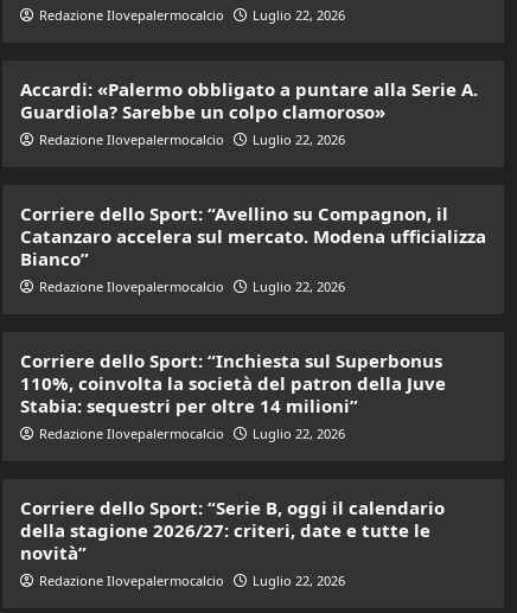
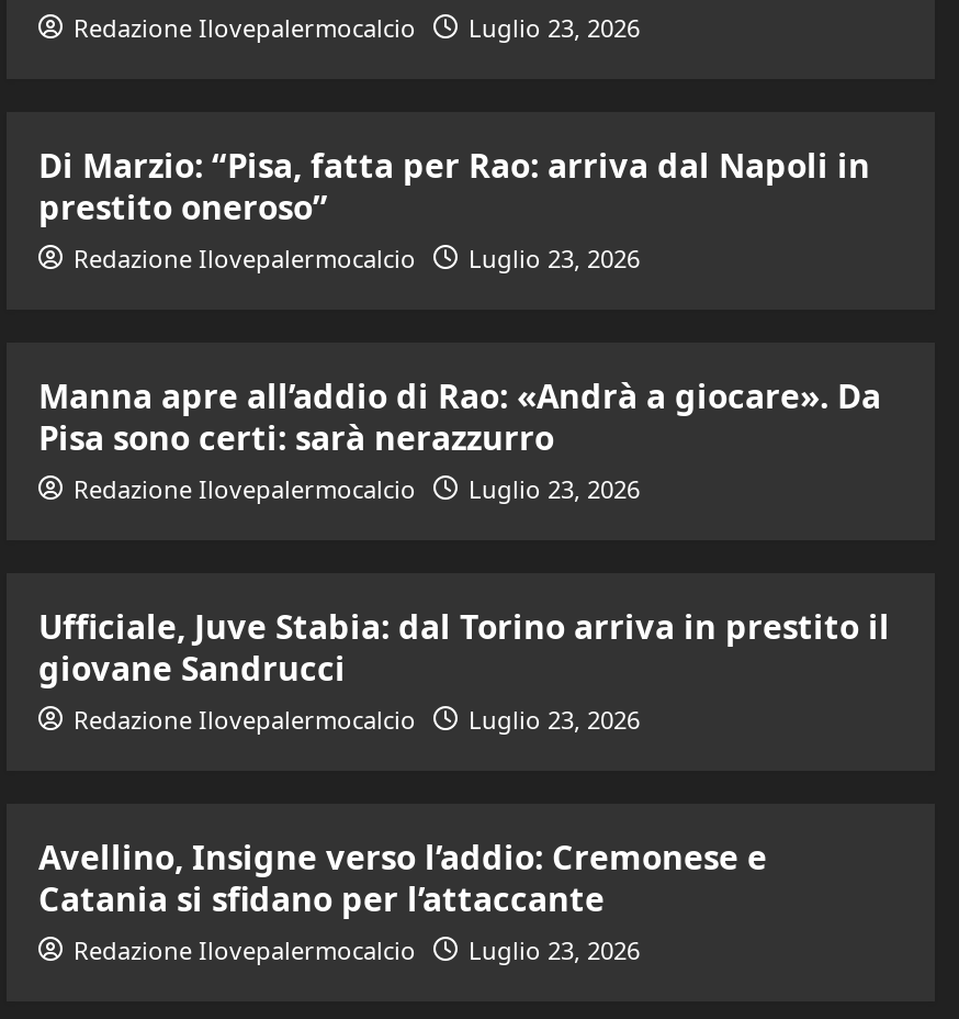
- Redazione Ilovepalermocalcio Luglio 22, 2026
+ Redazione Ilovepalermocalcio Luglio 23, 2026

- Accardi: «Palermo obbligato a puntare alla Serie A.
- Guardiola? Sarebbe un colpo clamoroso»
+ Di Marzio: “Pisa, fatta per Rao: arriva dal Napoli in
+ prestito oneroso”

- Redazione Ilovepalermocalcio Luglio 22, 2026
+ Redazione Ilovepalermocalcio Luglio 23, 2026

- Corriere dello Sport: “Avellino su Compagnon, il
- Catanzaro accelera sul mercato. Modena ufficializza
- Bianco”
+ Manna apre all’addio di Rao: «Andrà a giocare». Da
+ Pisa sono certi: sarà nerazzurro

- Redazione Ilovepalermocalcio Luglio 22, 2026
+ Redazione Ilovepalermocalcio Luglio 23, 2026

- Corriere dello Sport: “Inchiesta sul Superbonus
- 110%, coinvolta la società del patron della Juve
- Stabia: sequestri per oltre 14 milioni”
+ Ufficiale, Juve Stabia: dal Torino arriva in prestito il
+ giovane Sandrucci

- Redazione Ilovepalermocalcio Luglio 22, 2026
+ Redazione Ilovepalermocalcio Luglio 23, 2026

- Corriere dello Sport: “Serie B, oggi il calendario
- della stagione 2026/27: criteri, date e tutte le
- novità”
+ Avellino, Insigne verso l’addio: Cremonese e
+ Catania si sfidano per l’attaccante

- Redazione Ilovepalermocalcio Luglio 22, 2026
+ Redazione Ilovepalermocalcio Luglio 23, 2026
